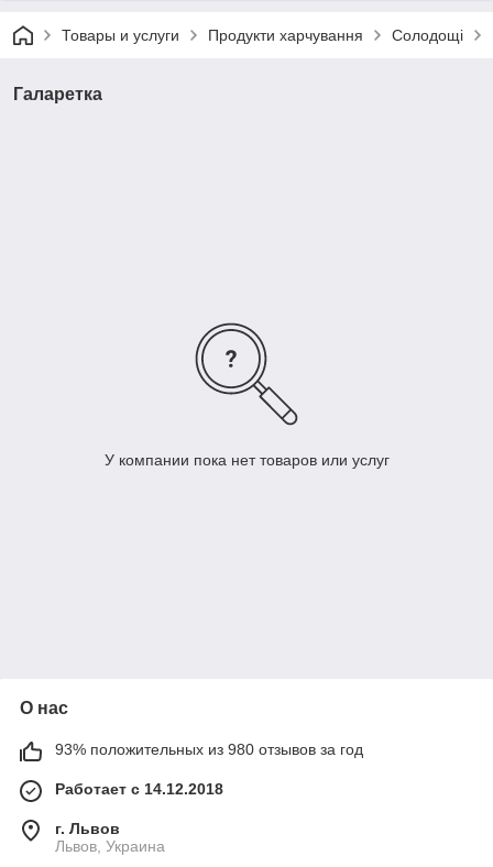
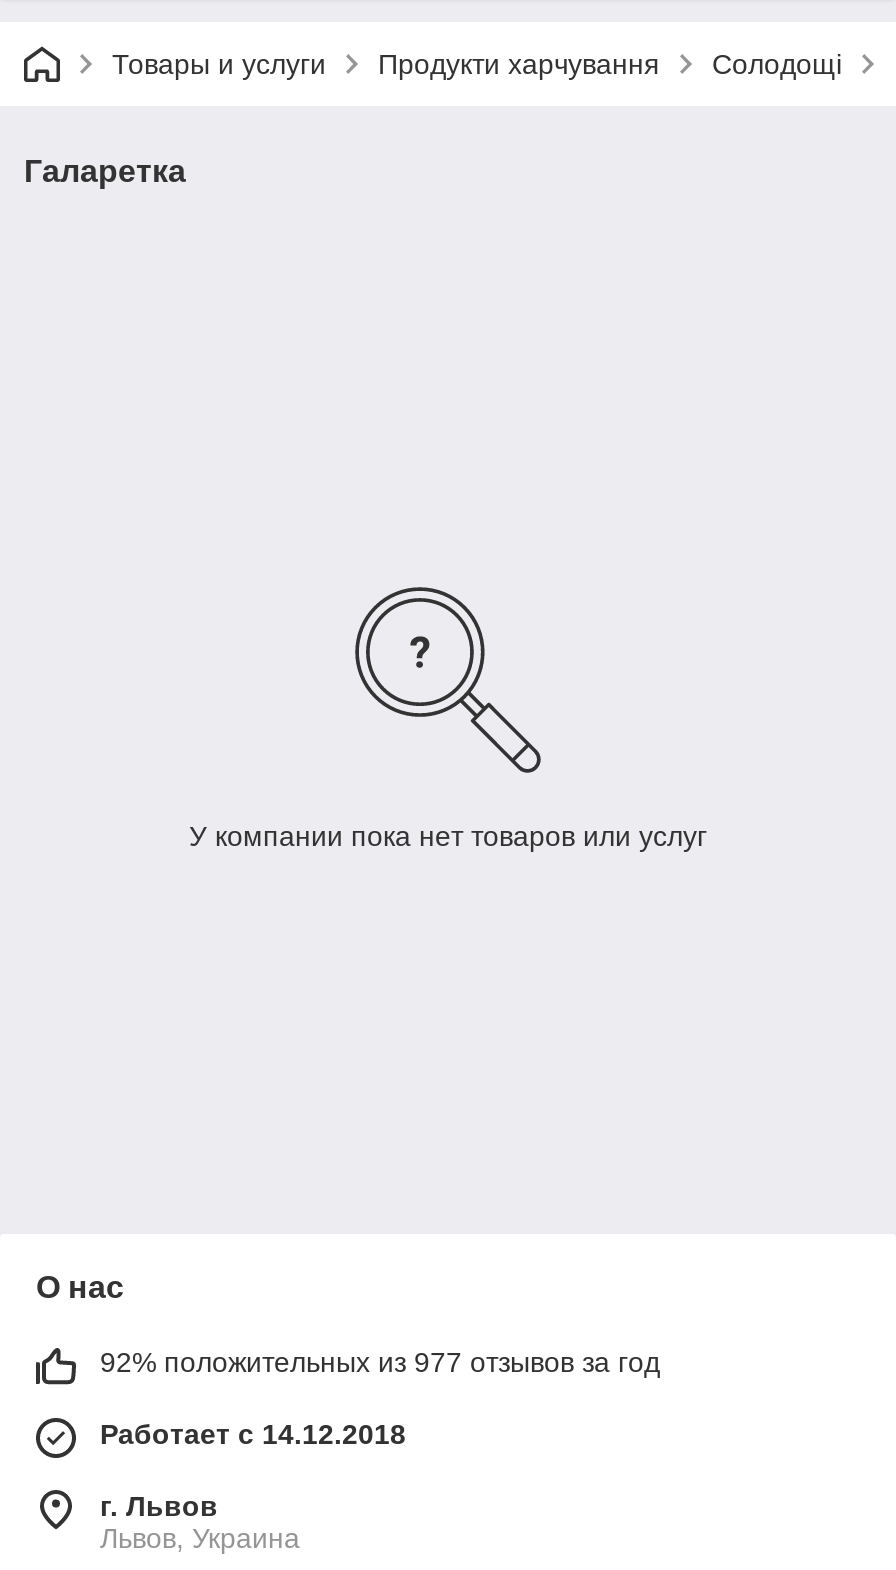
- 93% положительных из 980 отзывов за год
+ 92% положительных из 977 отзывов за год
